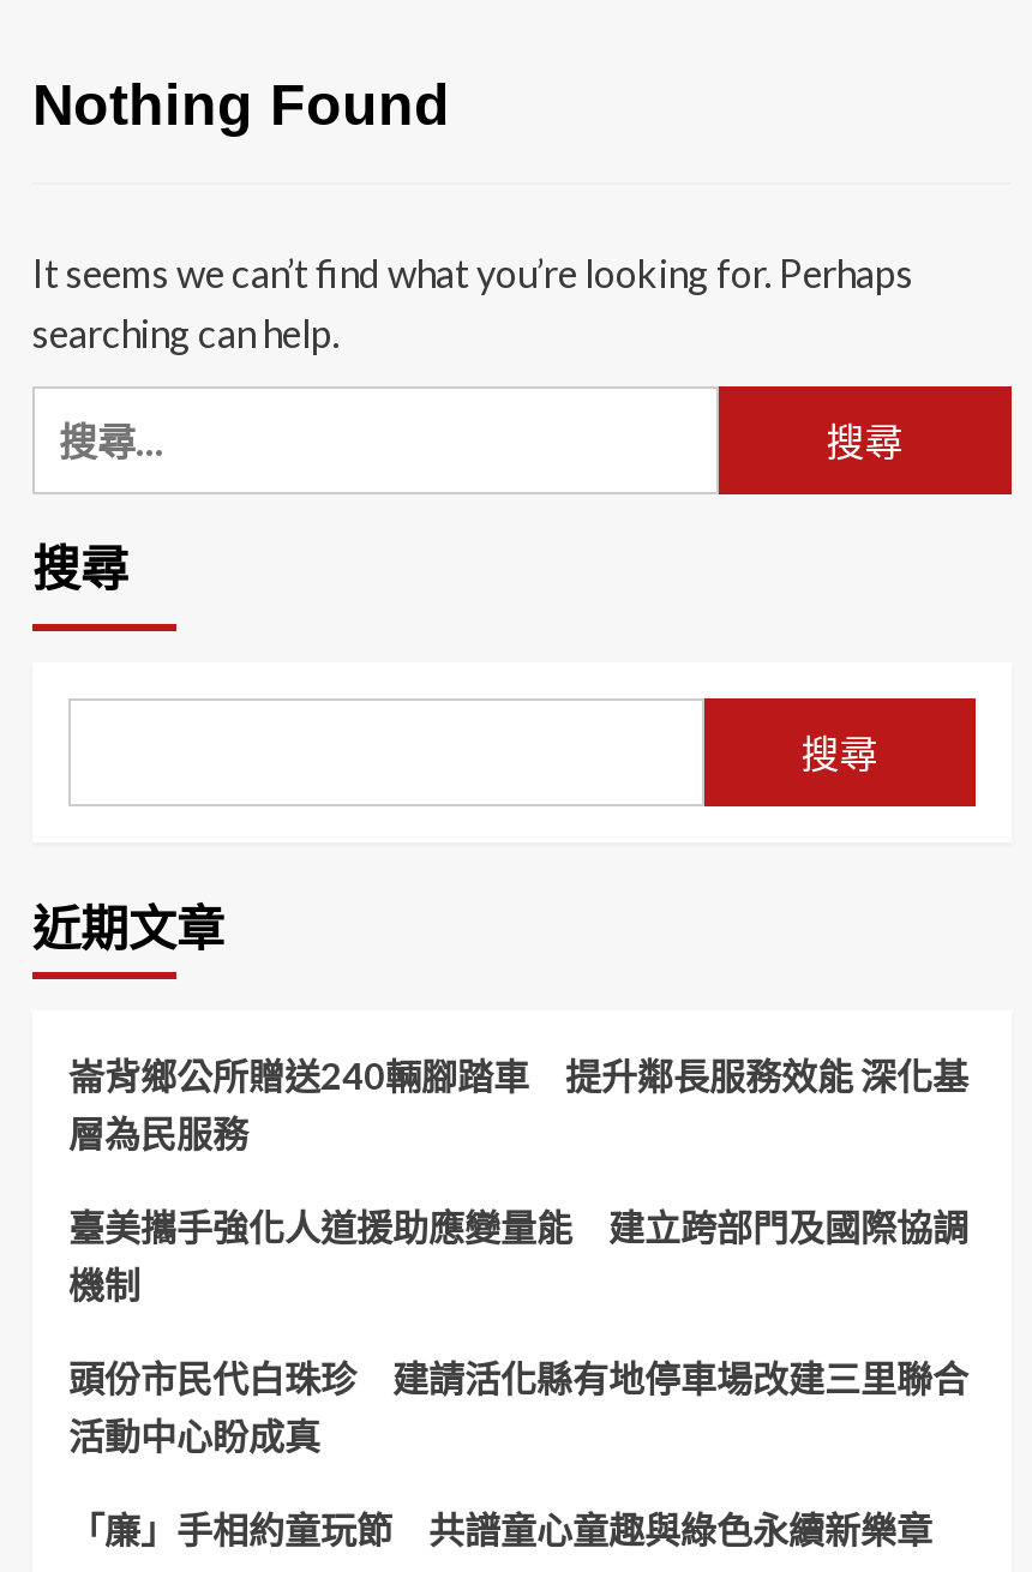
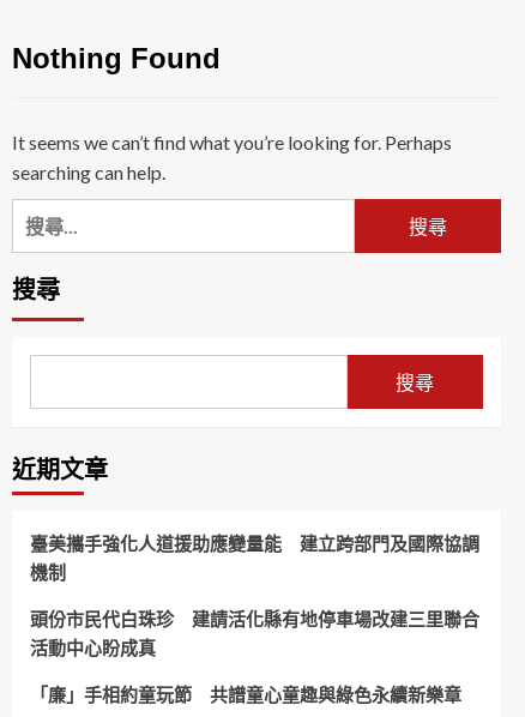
- 崙背鄉公所贈送240輛腳踏車 提升鄰長服務效能 深化基
- 層為民服務
